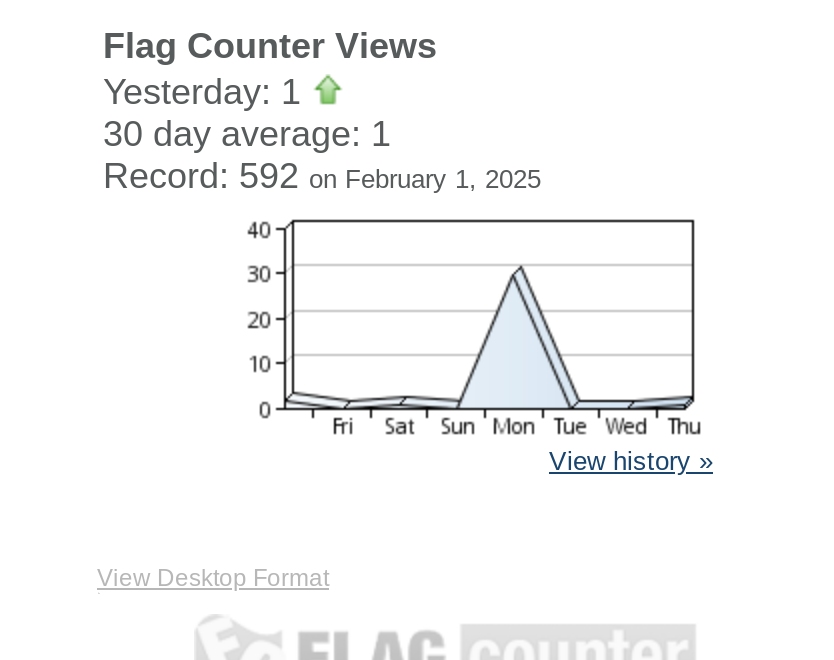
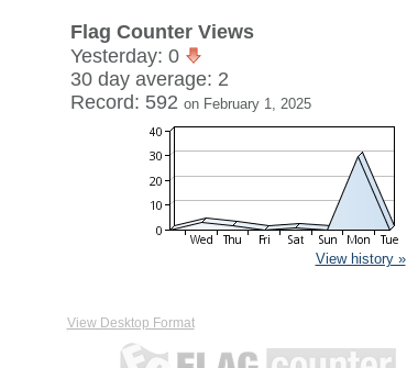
- Yesterday: 1
+ Yesterday: 0

- 30 day average: 1
+ 30 day average: 2

- [image]
+ [image]
